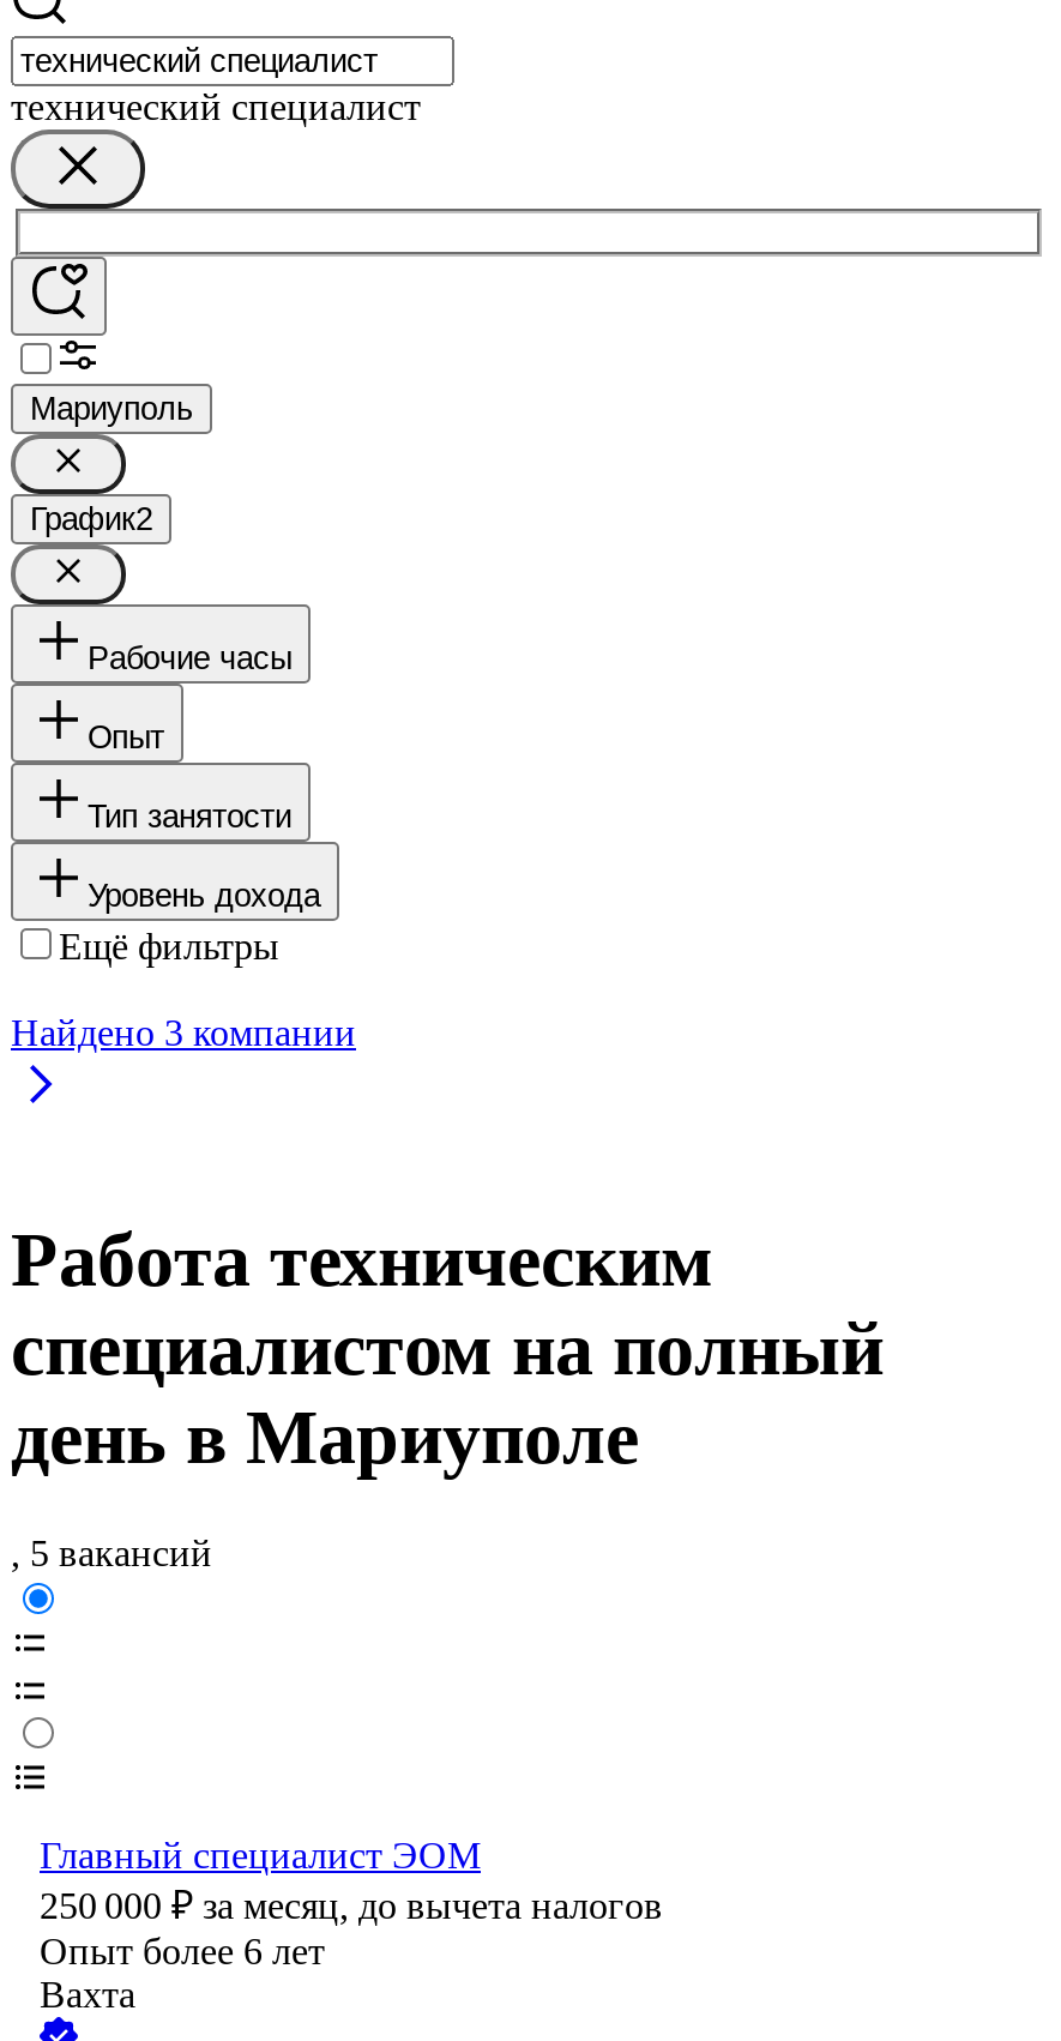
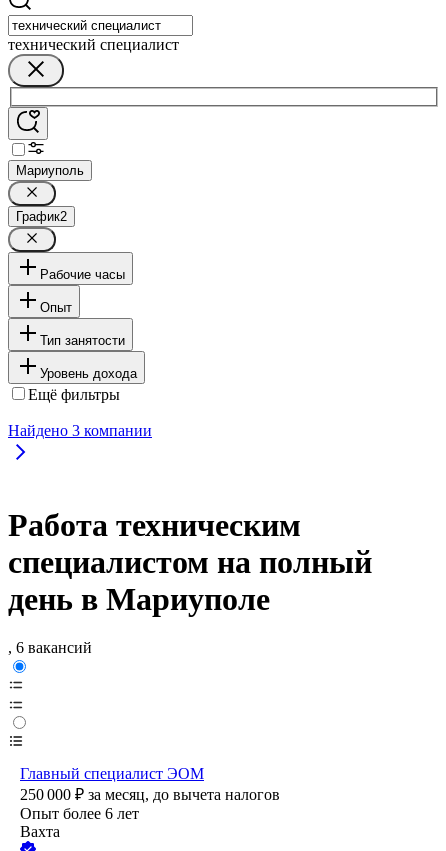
- , 5 вакансий
+ , 6 вакансий
